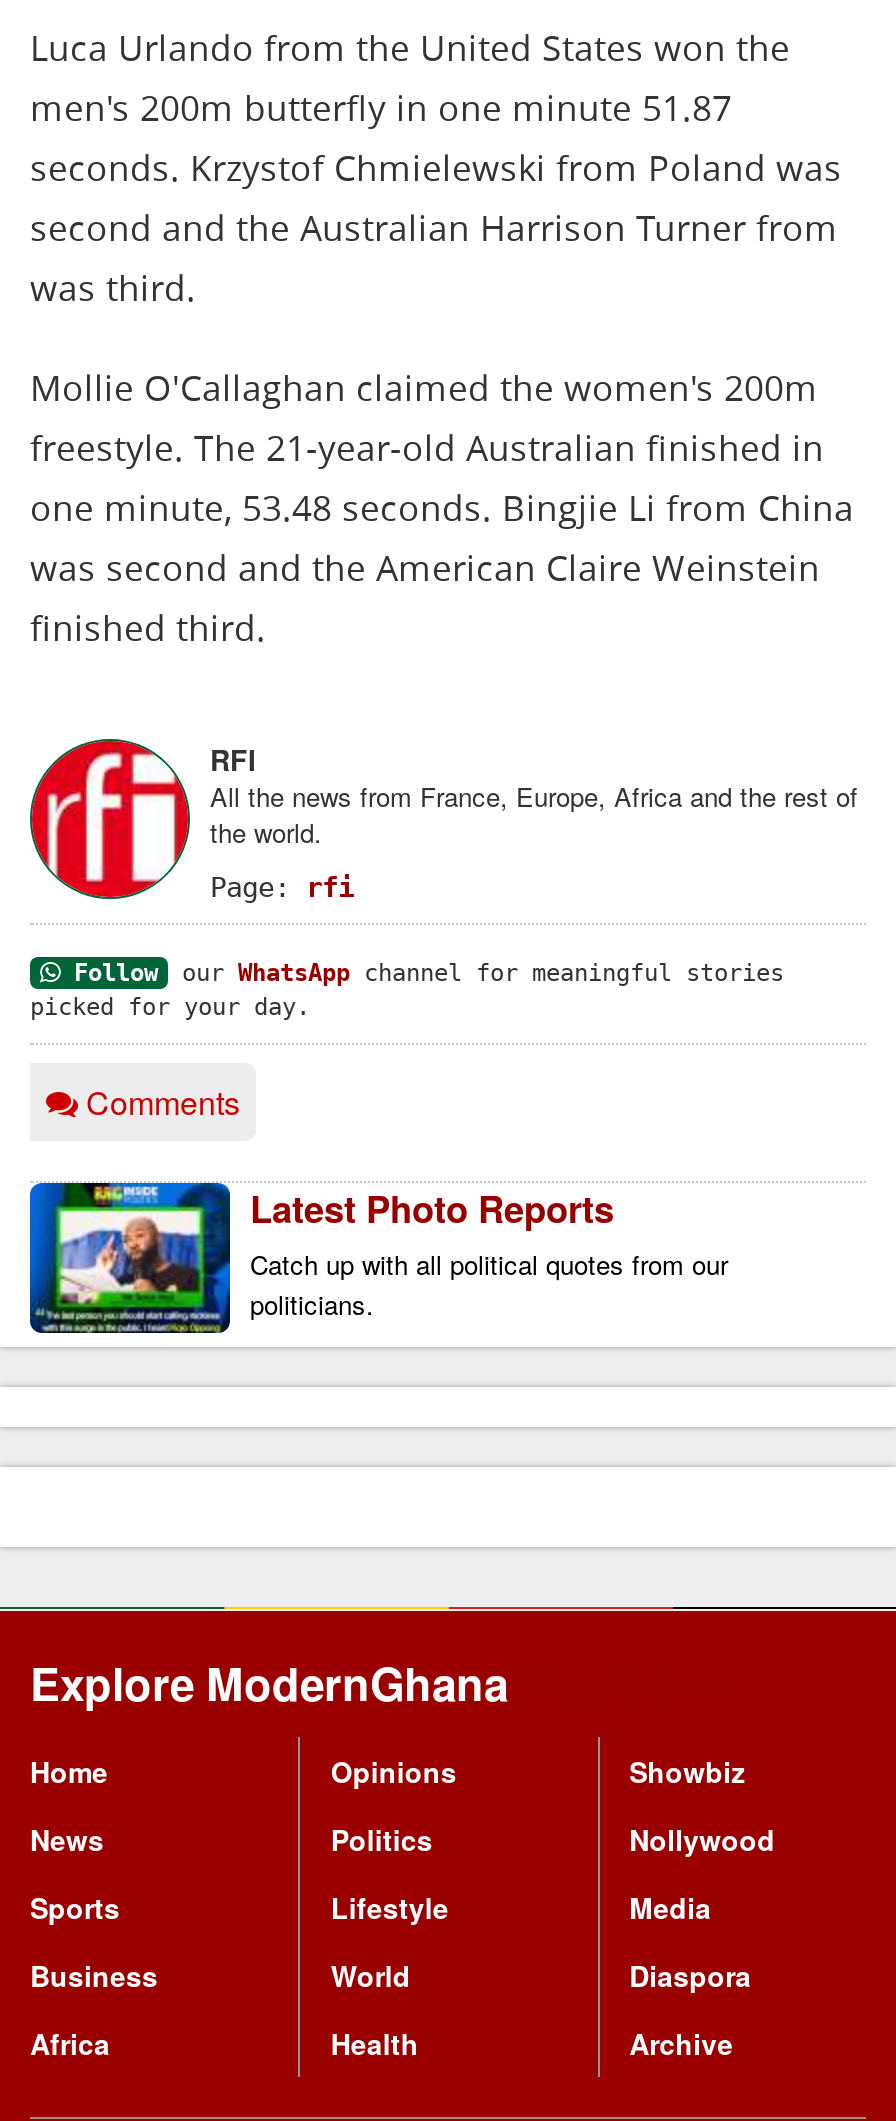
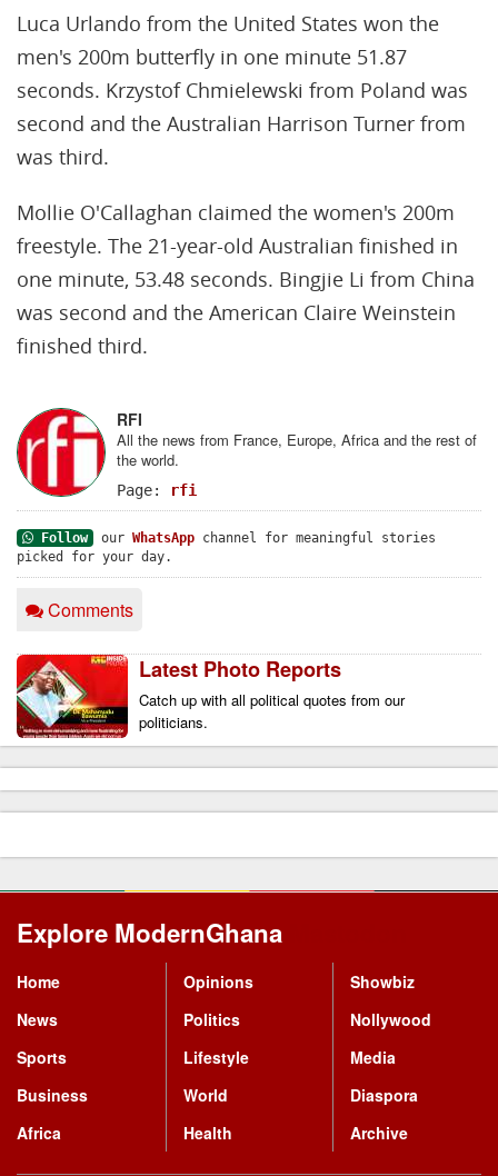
- [image]
+ [image]
